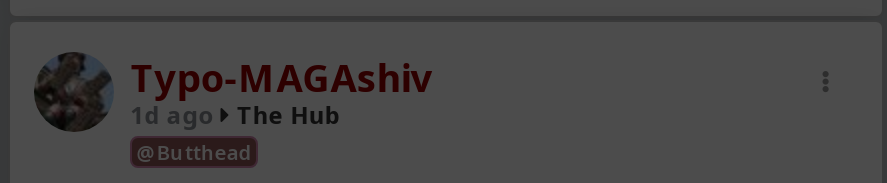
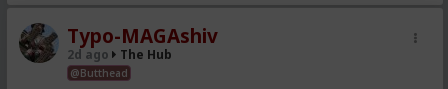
- 1d ago The Hub
+ 2d ago The Hub
